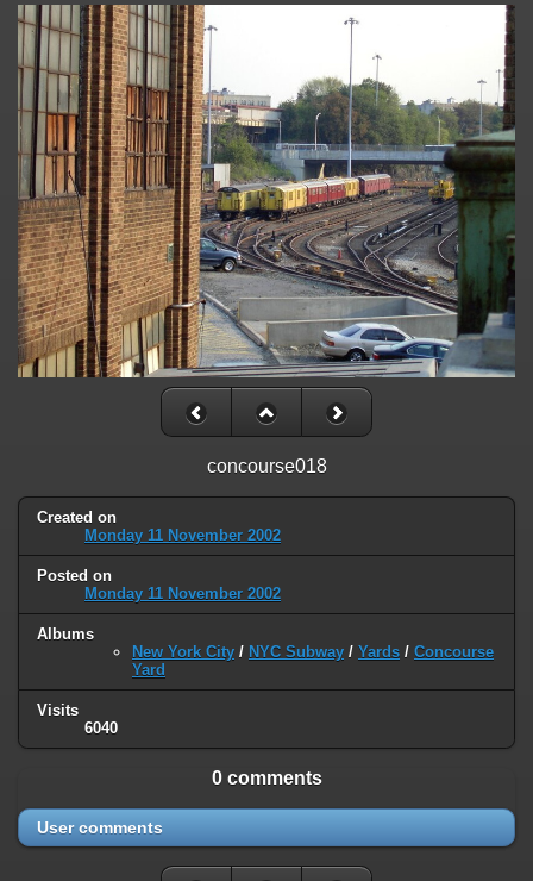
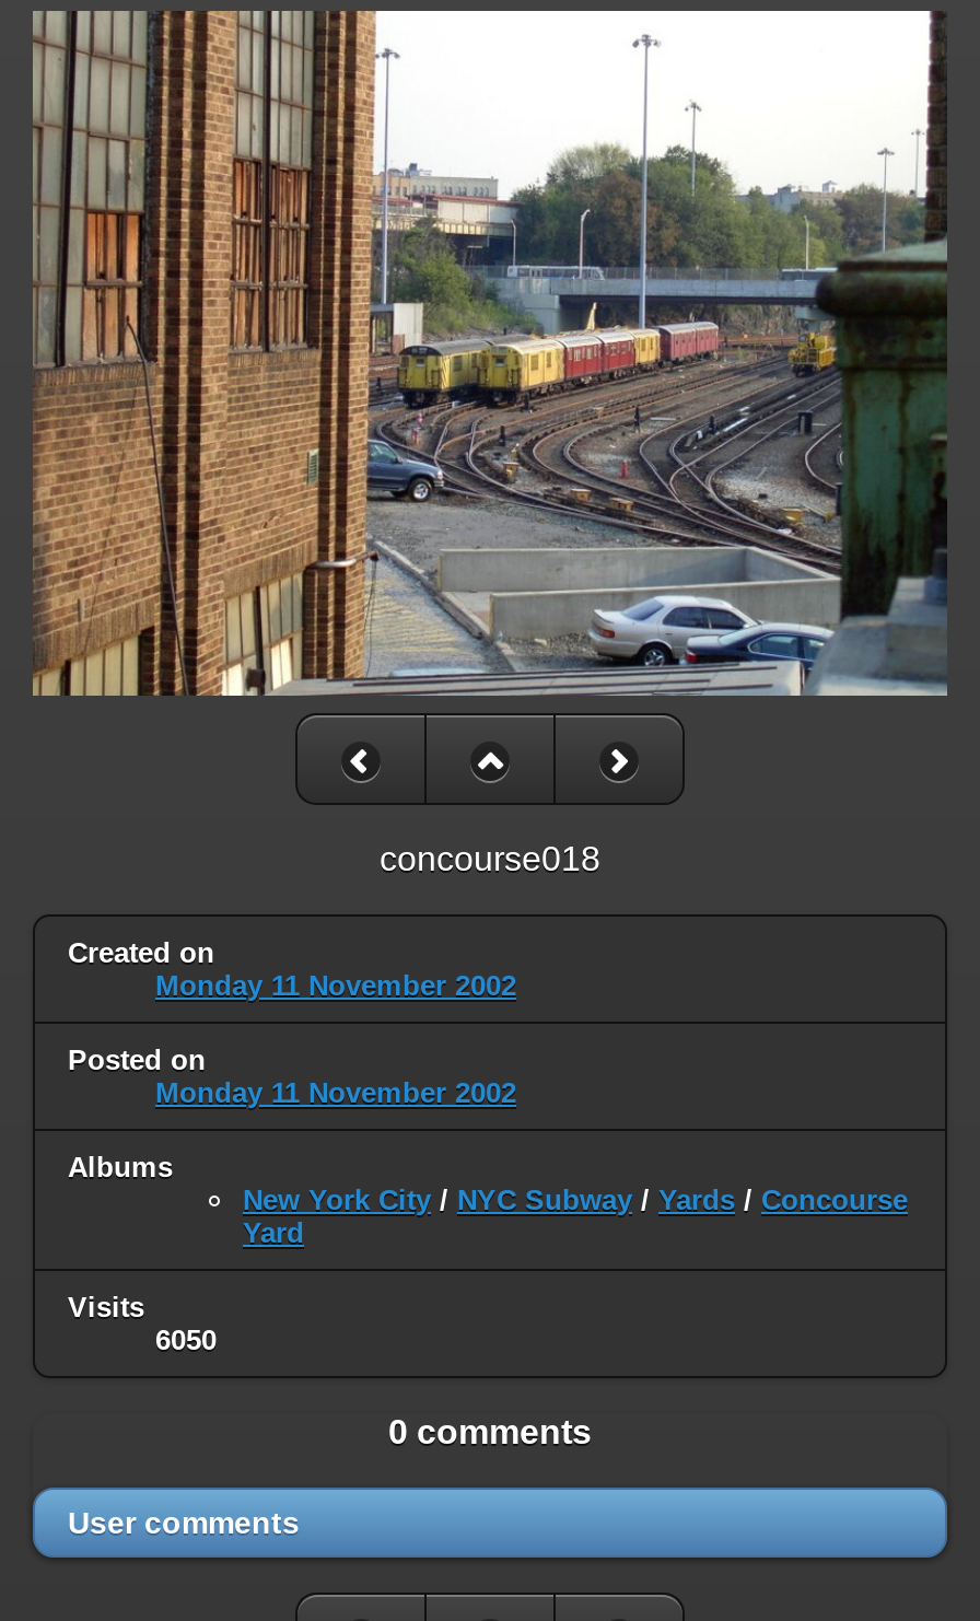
- 6040
+ 6050
